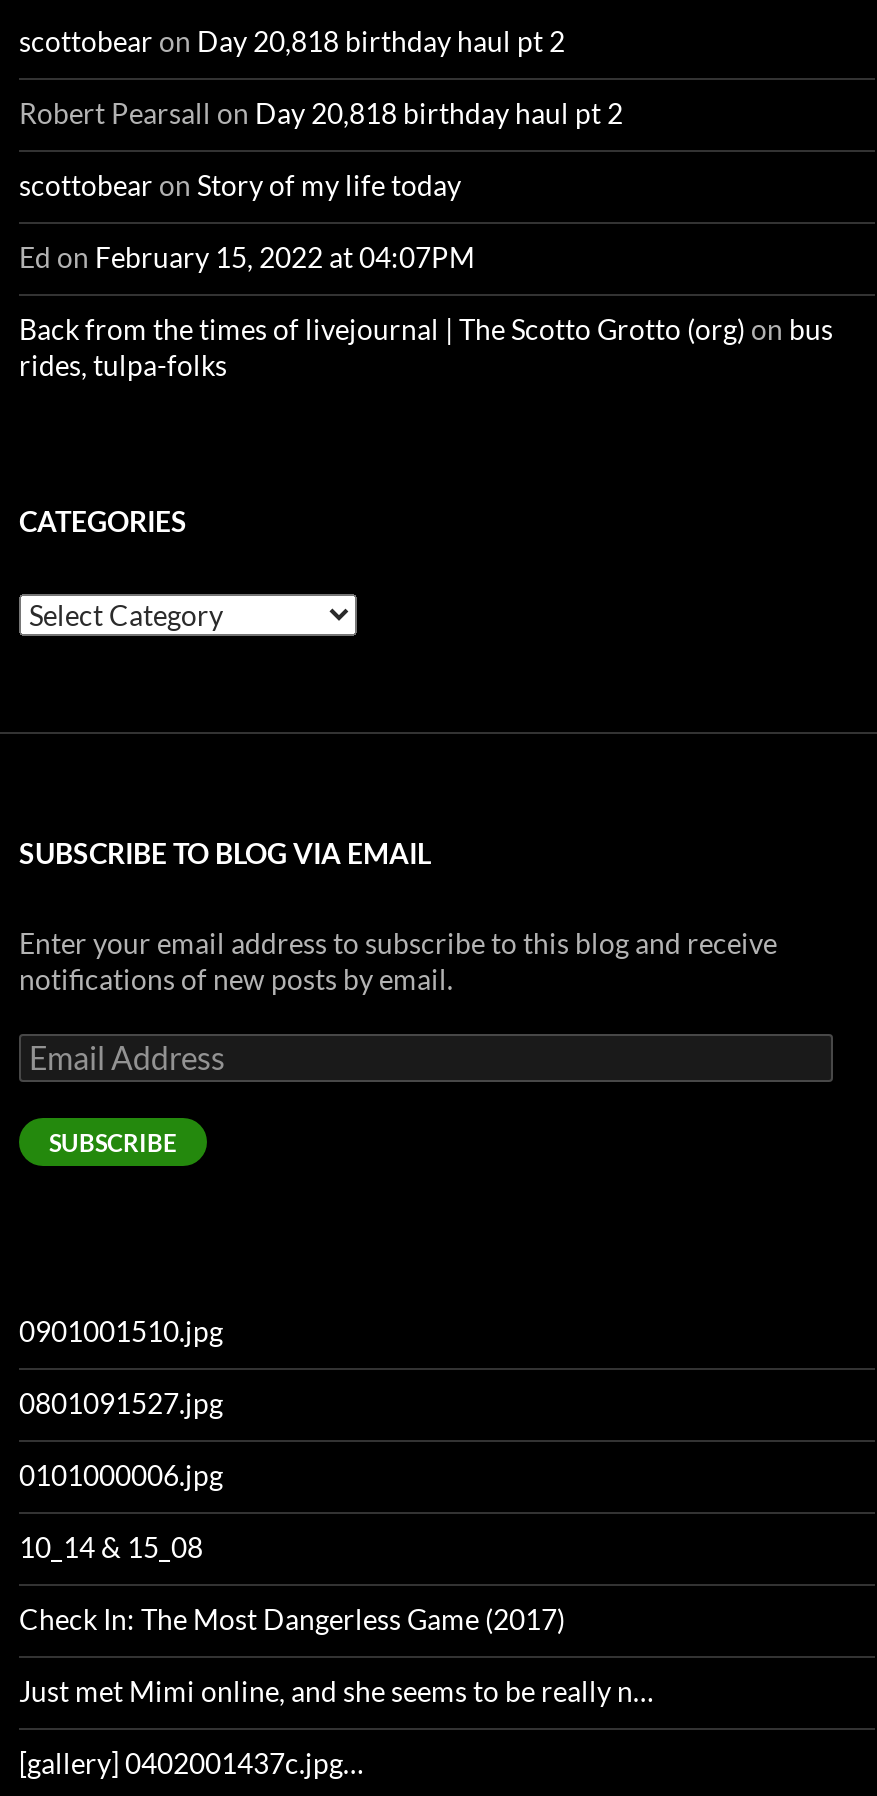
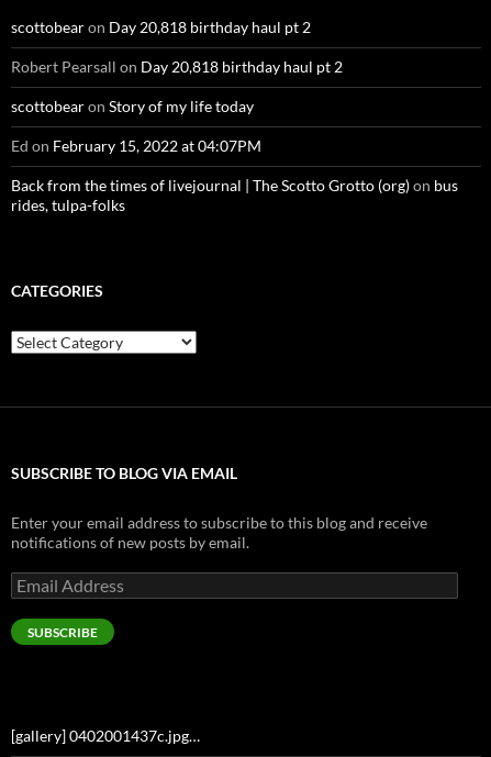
- 0901001510.jpg
- 0801091527.jpg
- 0101000006.jpg
- 10_14 & 15_08
- Check In: The Most Dangerless Game (2017)
- Just met Mimi online, and she seems to be really n…
